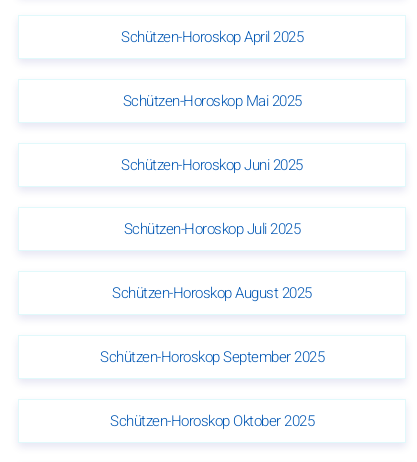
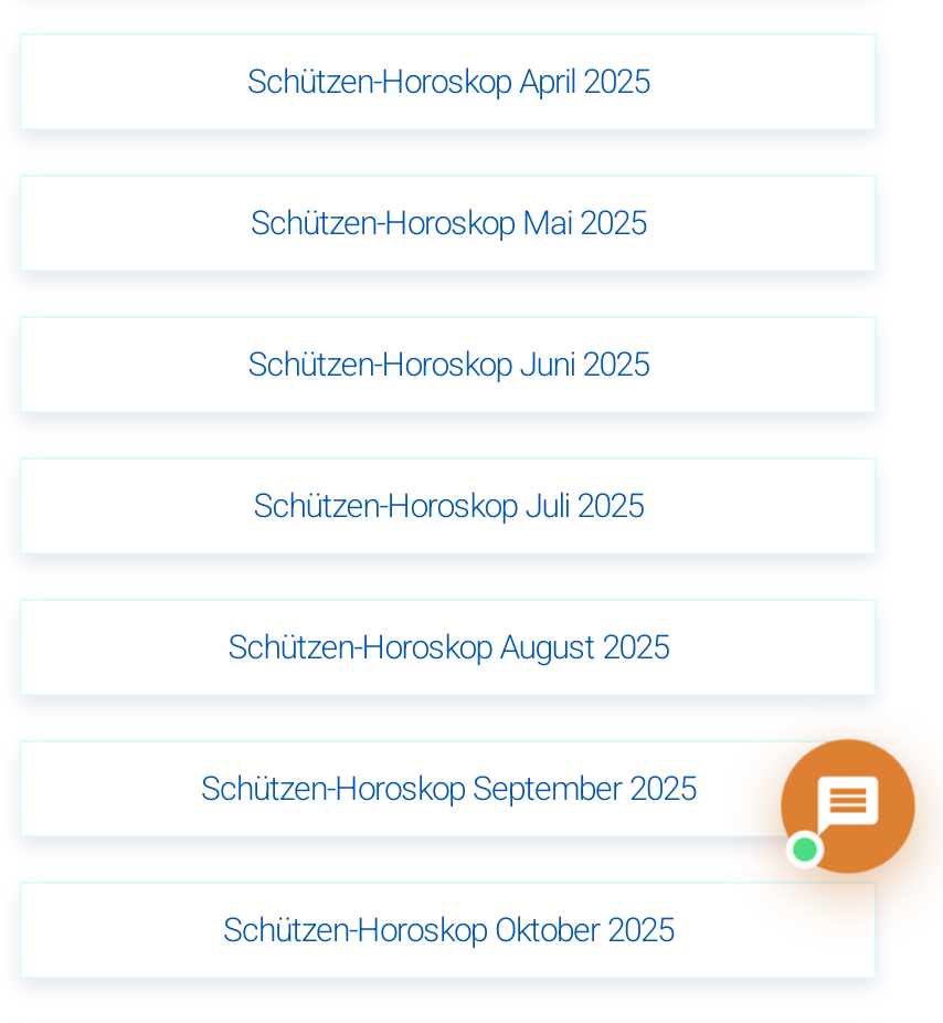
+ [image]
